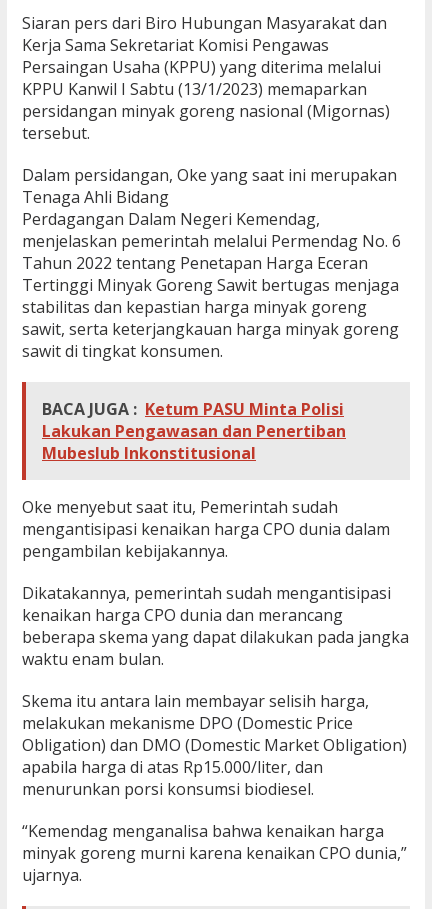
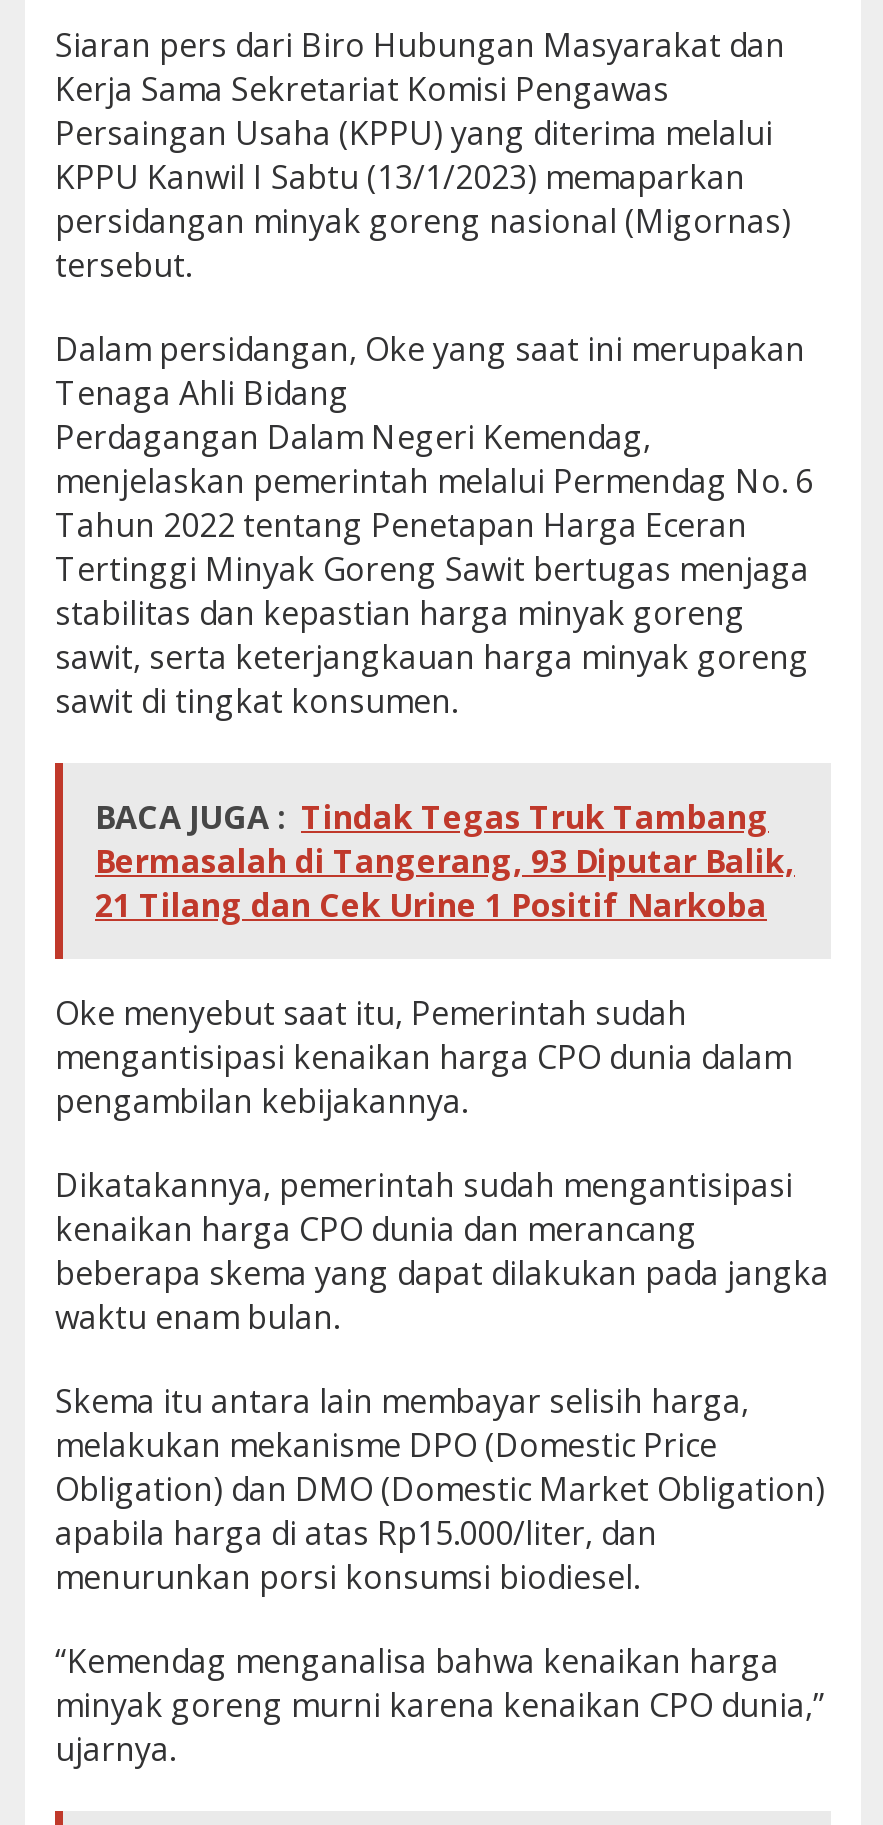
- BACA JUGA : Ketum PASU Minta Polisi
- Lakukan Pengawasan dan Penertiban
- Mubeslub Inkonstitusional
+ BACA JUGA : Tindak Tegas Truk Tambang
+ Bermasalah di Tangerang, 93 Diputar Balik,
+ 21 Tilang dan Cek Urine 1 Positif Narkoba
